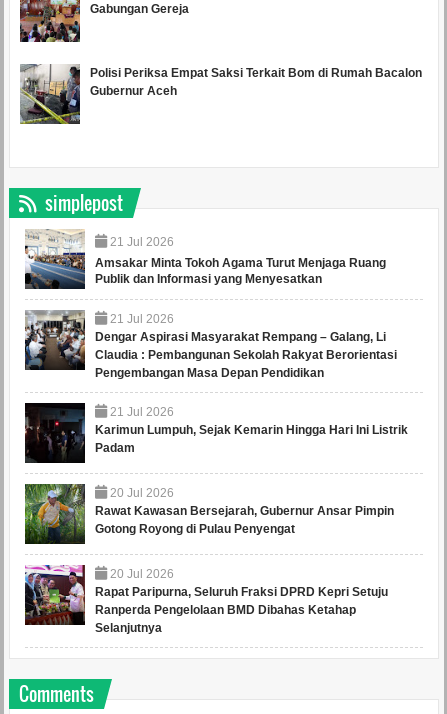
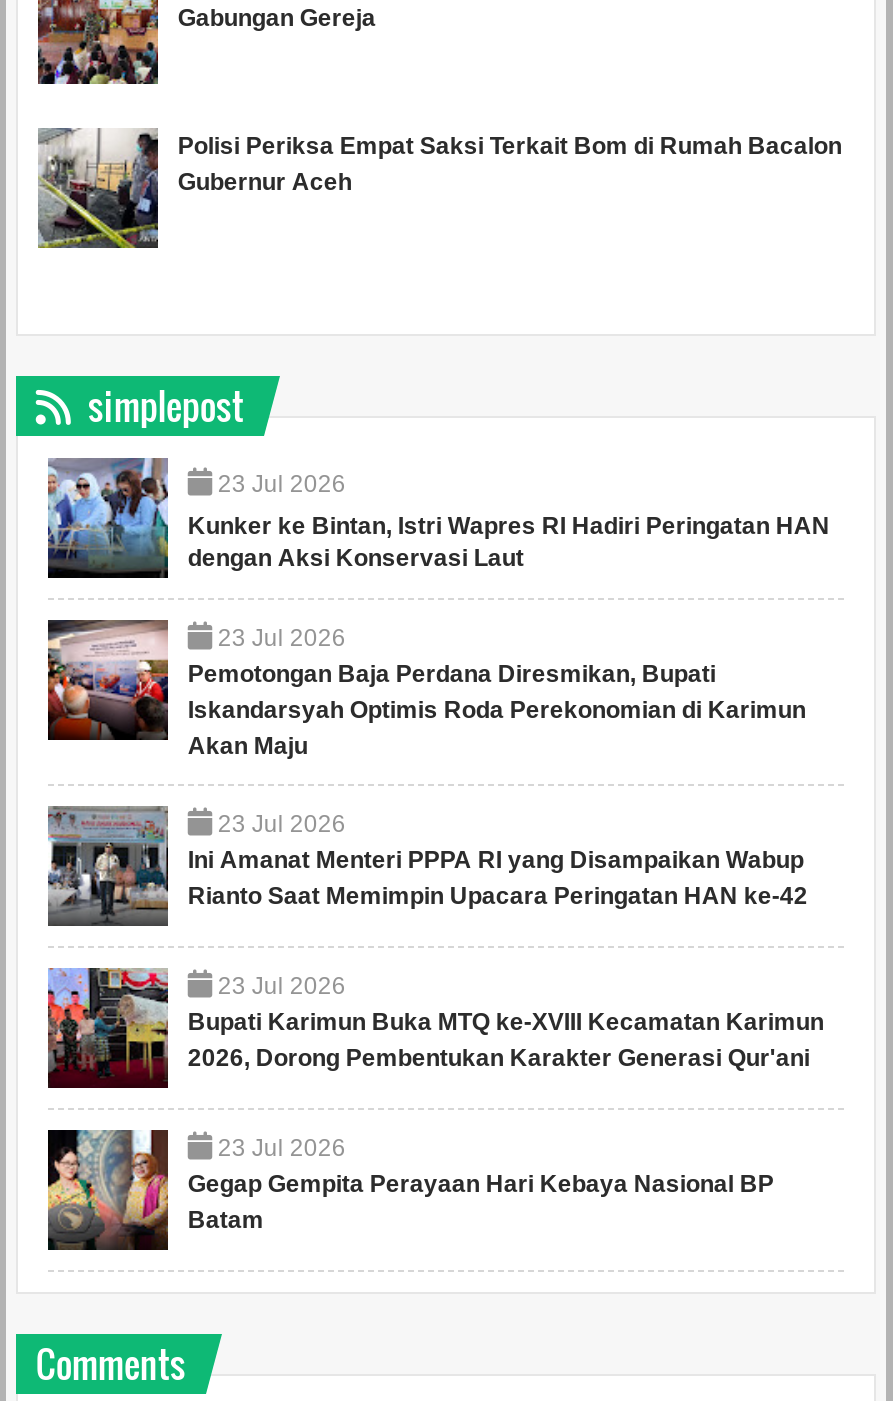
- [image]
- Amsakar Minta Tokoh Agama Turut Menjaga Ruang
- Publik dan Informasi yang Menyesatkan
+ [image]
+ Kunker ke Bintan, Istri Wapres RI Hadiri Peringatan HAN
+ dengan Aksi Konservasi Laut

- 21 Jul 2026
+ 23 Jul 2026

- [image]
- 21 Jul 2026
- Dengar Aspirasi Masyarakat Rempang – Galang, Li
- Claudia : Pembangunan Sekolah Rakyat Berorientasi
- Pengembangan Masa Depan Pendidikan
+ [image]
+ 23 Jul 2026
+ Pemotongan Baja Perdana Diresmikan, Bupati
+ Iskandarsyah Optimis Roda Perekonomian di Karimun
+ Akan Maju

- [image]
- 21 Jul 2026
- Karimun Lumpuh, Sejak Kemarin Hingga Hari Ini Listrik
- Padam
+ [image]
+ 23 Jul 2026
+ Ini Amanat Menteri PPPA RI yang Disampaikan Wabup
+ Rianto Saat Memimpin Upacara Peringatan HAN ke-42

- [image]
- 20 Jul 2026
- Rawat Kawasan Bersejarah, Gubernur Ansar Pimpin
- Gotong Royong di Pulau Penyengat
+ [image]
+ 23 Jul 2026
+ Bupati Karimun Buka MTQ ke-XVIII Kecamatan Karimun
+ 2026, Dorong Pembentukan Karakter Generasi Qur'ani

- [image]
- 20 Jul 2026
- Rapat Paripurna, Seluruh Fraksi DPRD Kepri Setuju
- Ranperda Pengelolaan BMD Dibahas Ketahap
- Selanjutnya
+ [image]
+ 23 Jul 2026
+ Gegap Gempita Perayaan Hari Kebaya Nasional BP
+ Batam
